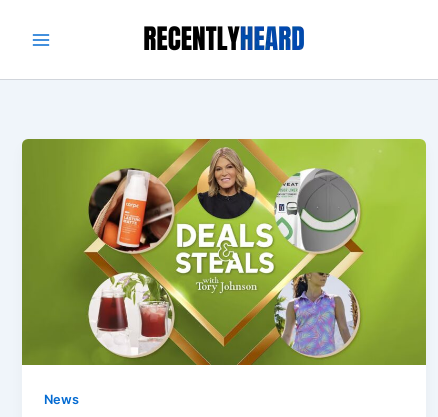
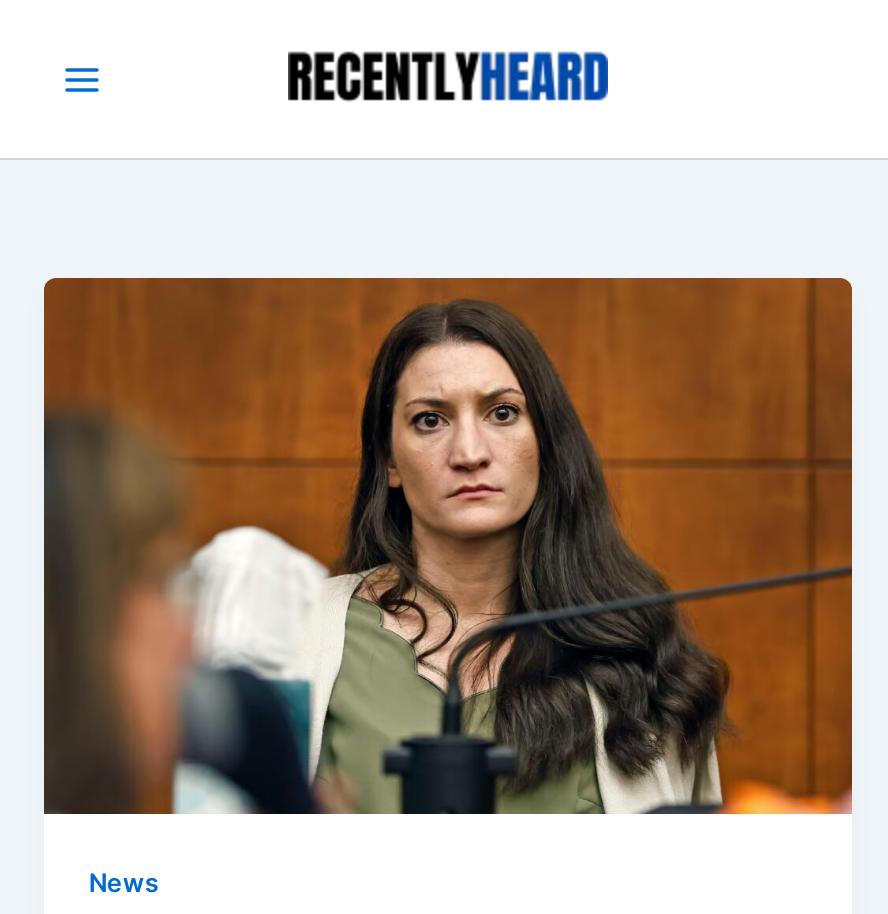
- [image]
+ [image]
